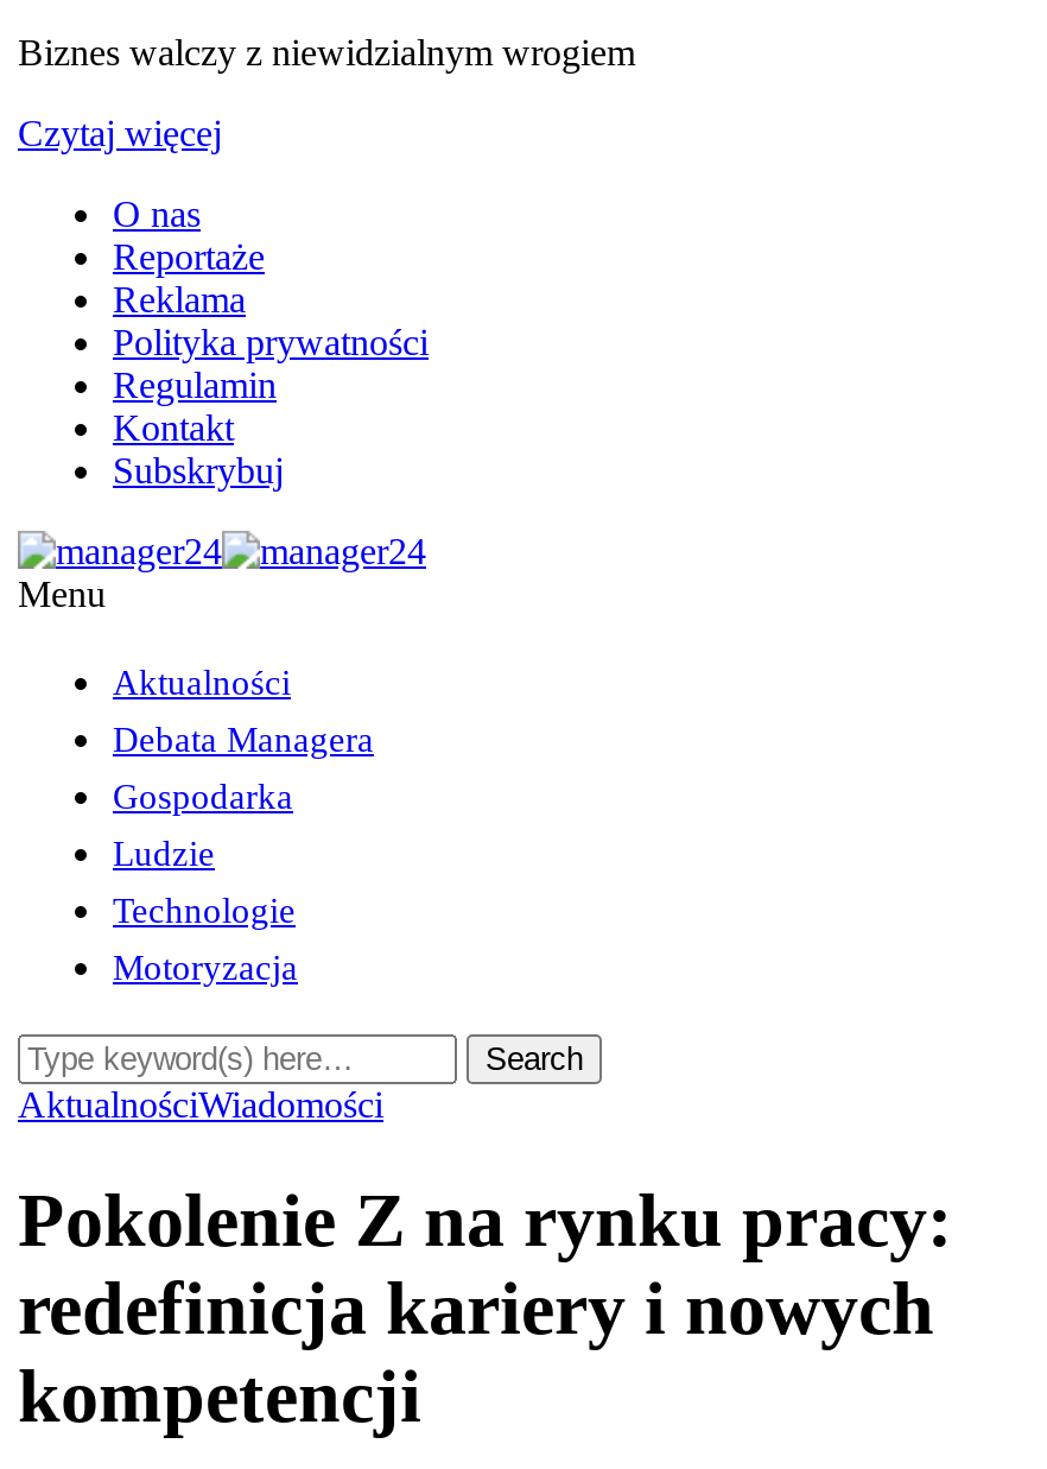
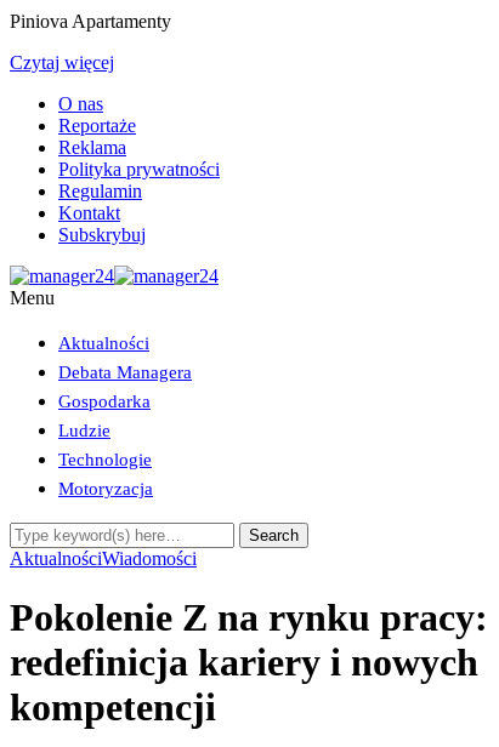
- Biznes walczy z niewidzialnym wrogiem
+ Piniova Apartamenty
